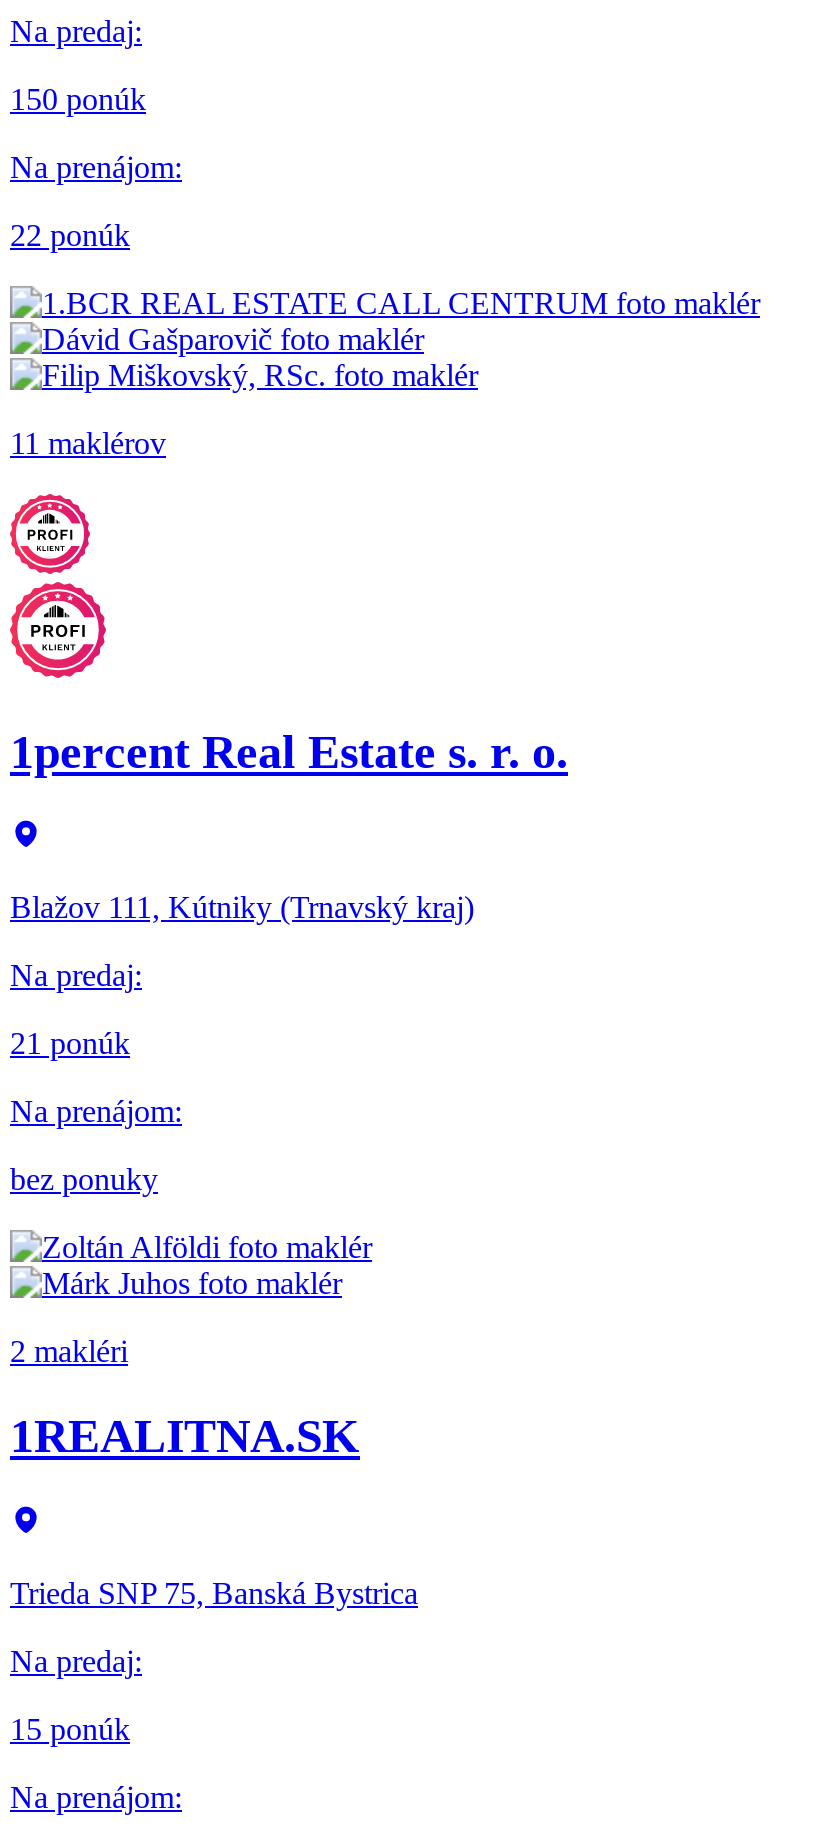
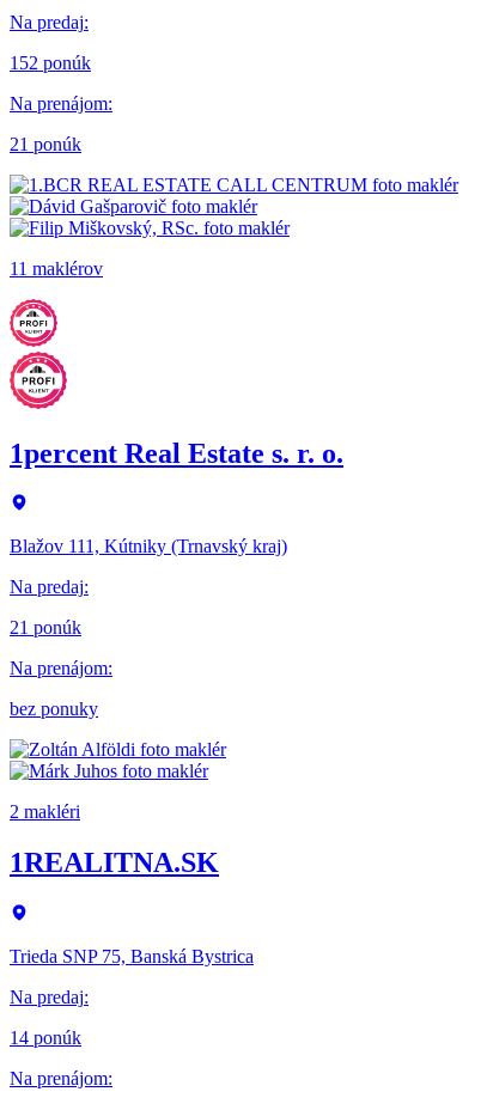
- 150 ponúk
+ 152 ponúk

- 22 ponúk
+ 21 ponúk

- 15 ponúk
+ 14 ponúk
